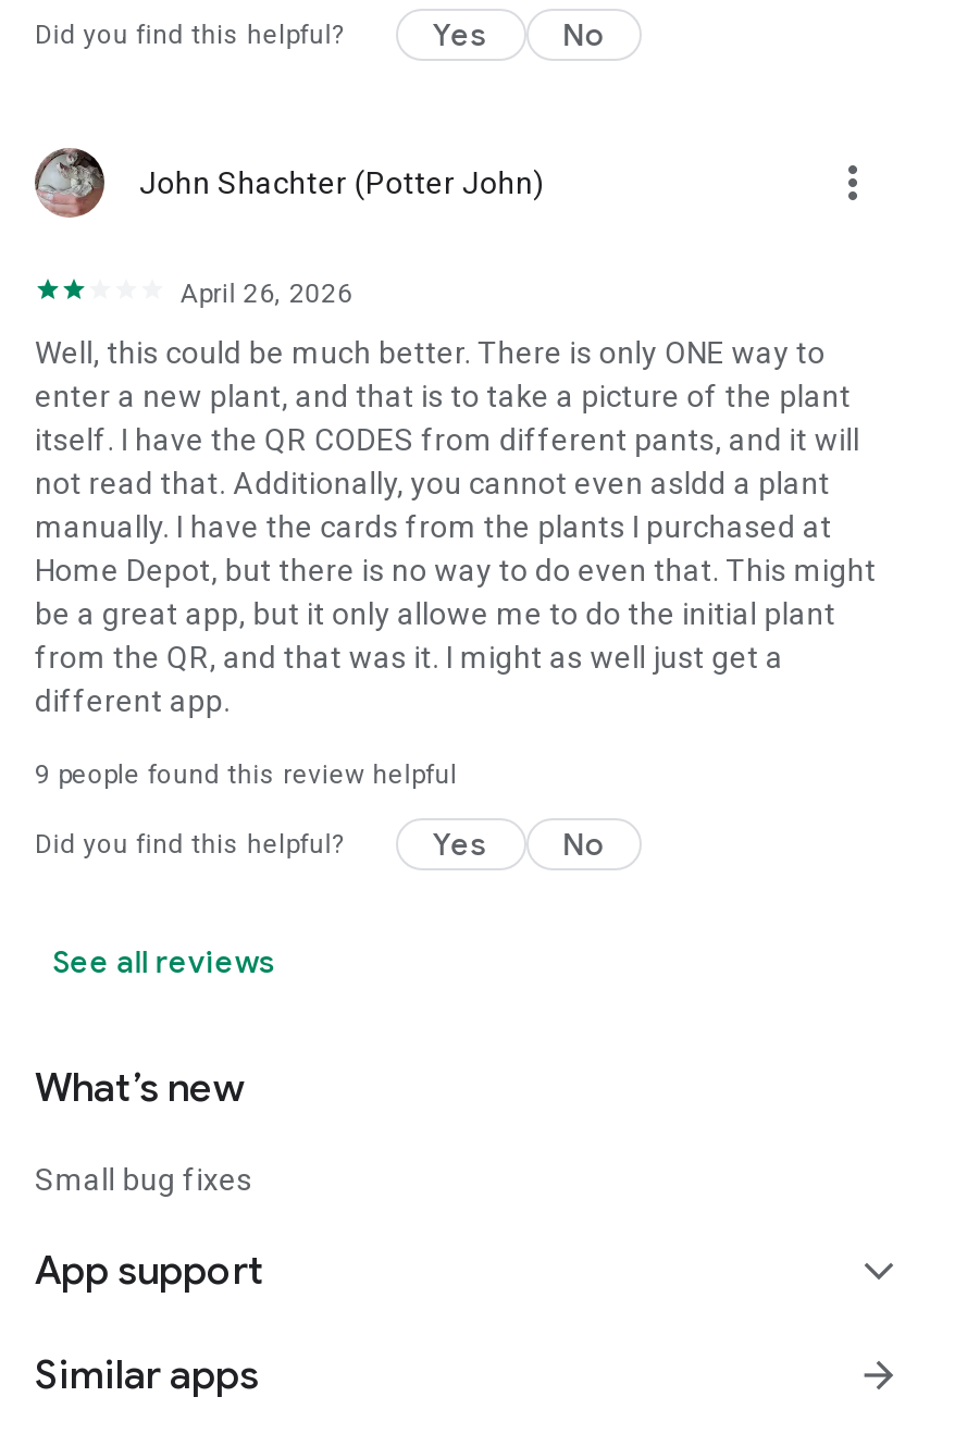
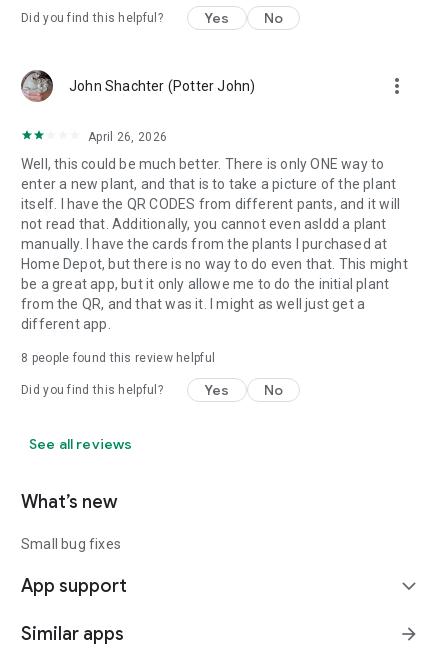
- 9 people found this review helpful
+ 8 people found this review helpful
